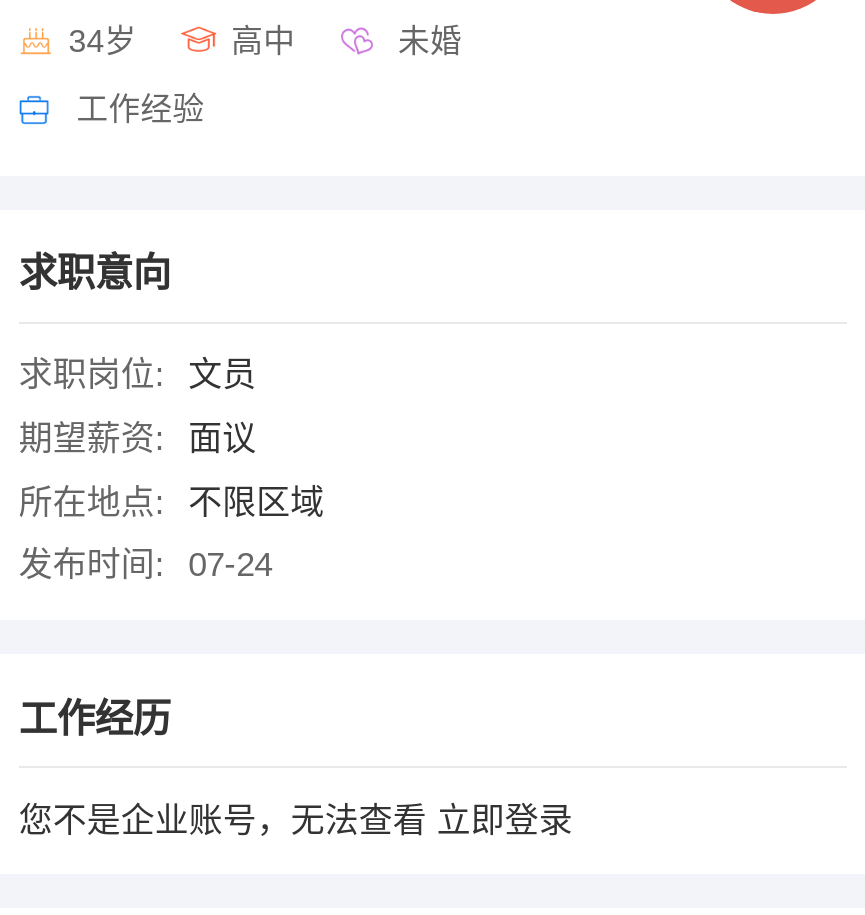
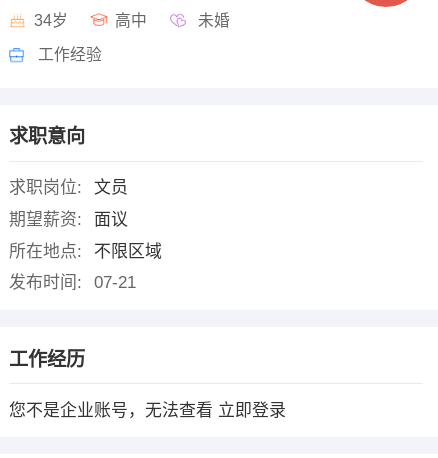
- 发布时间: 07-24
+ 发布时间: 07-21
